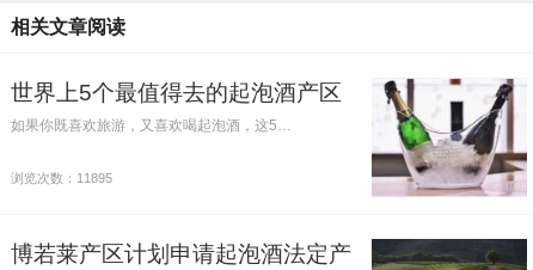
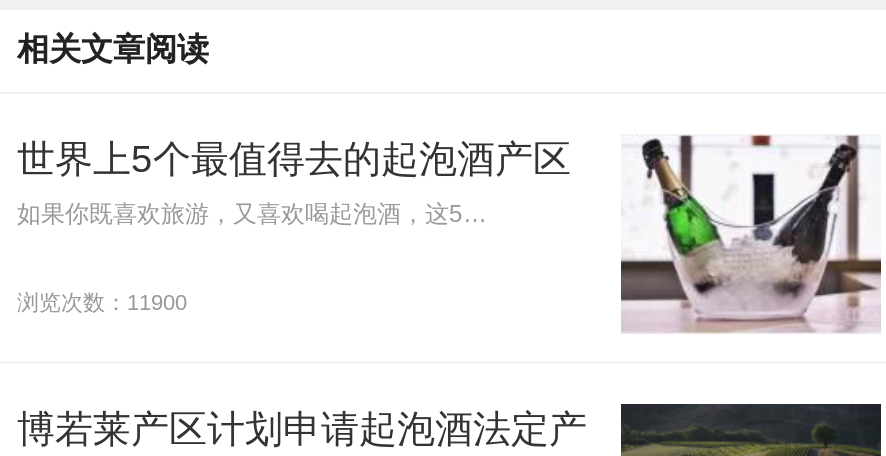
- 浏览次数：11895
+ 浏览次数：11900
